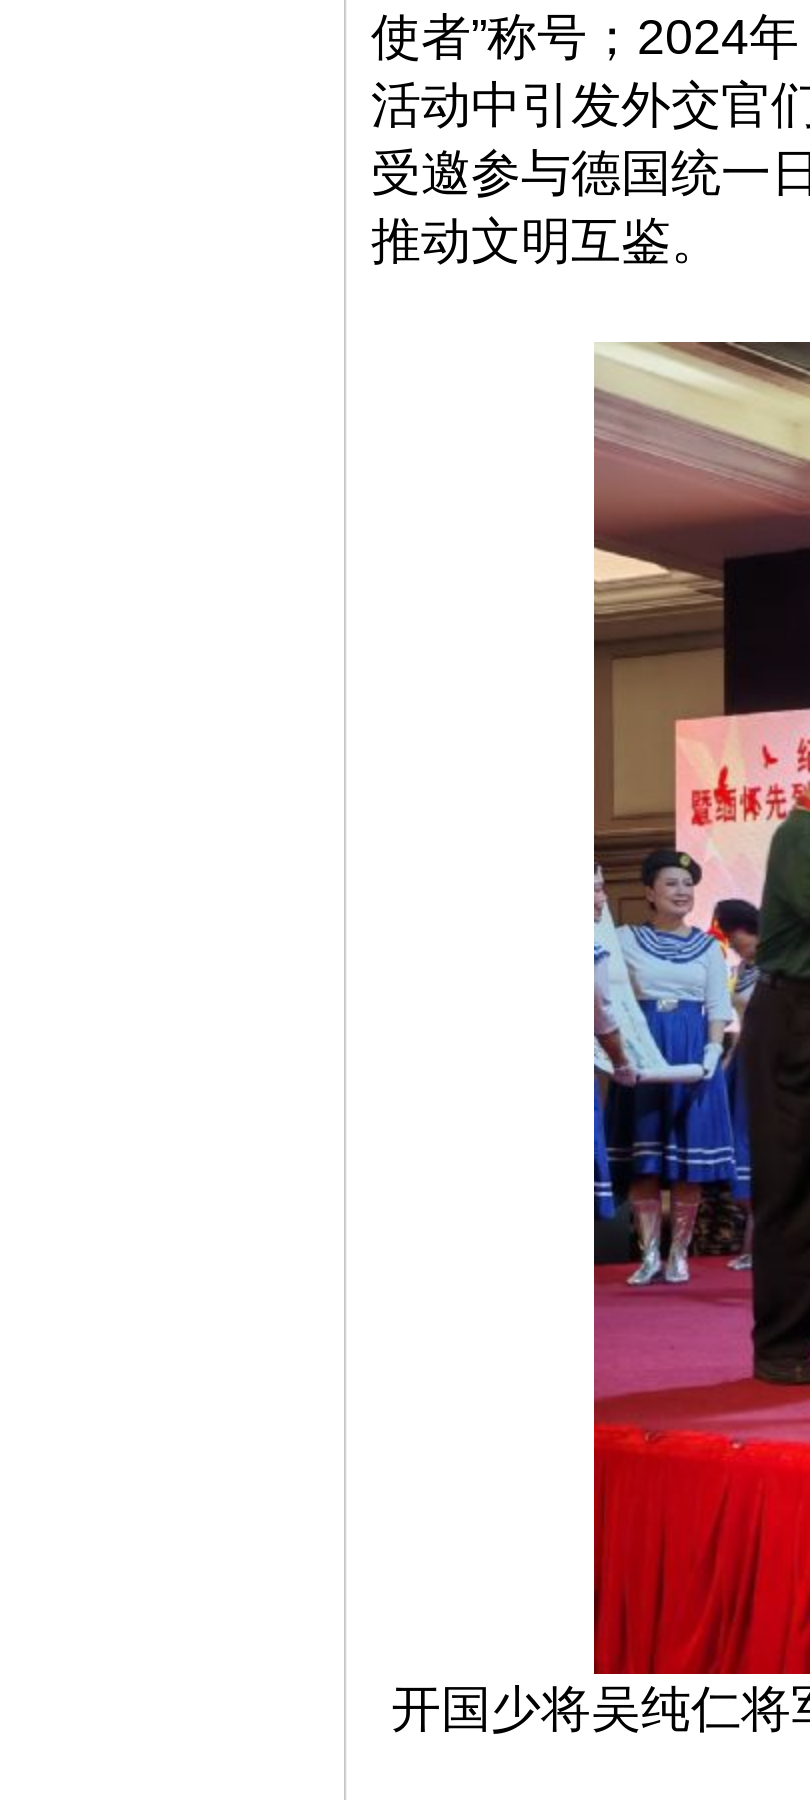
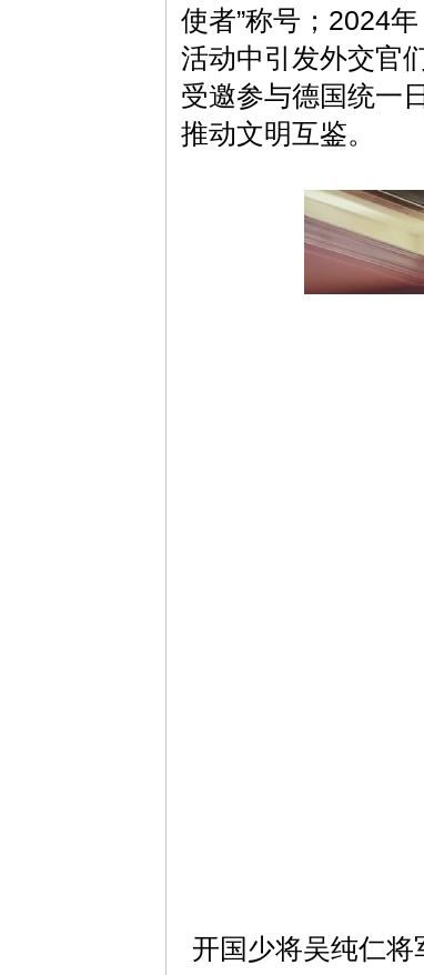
- [image]
